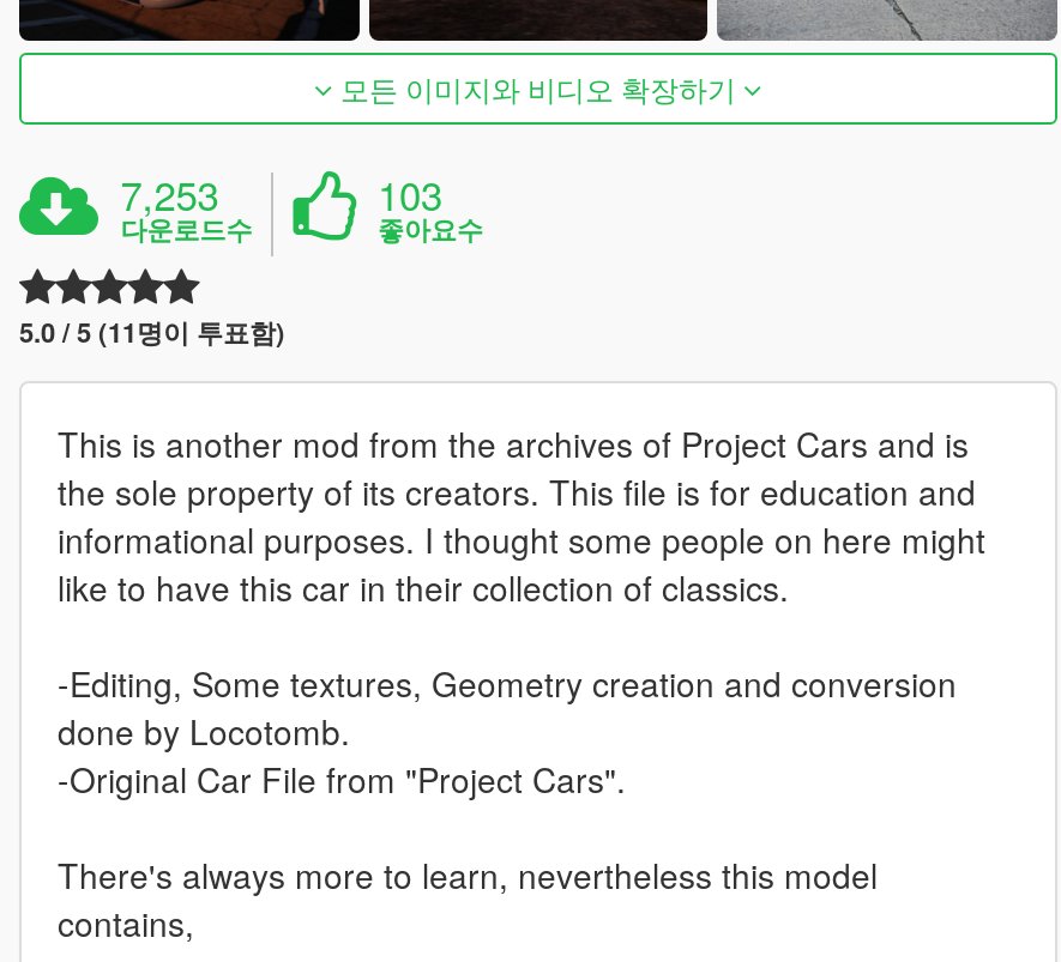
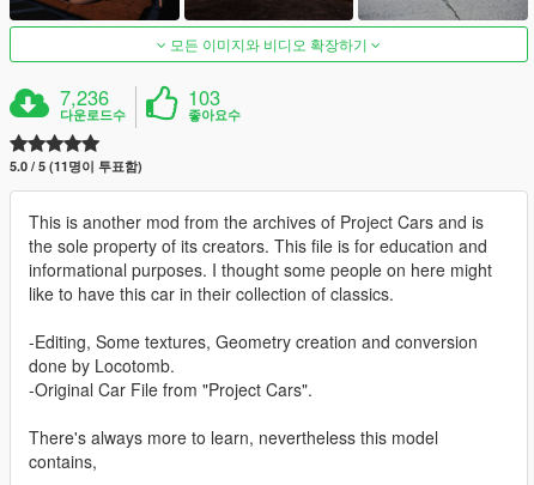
- 7,253
+ 7,236
